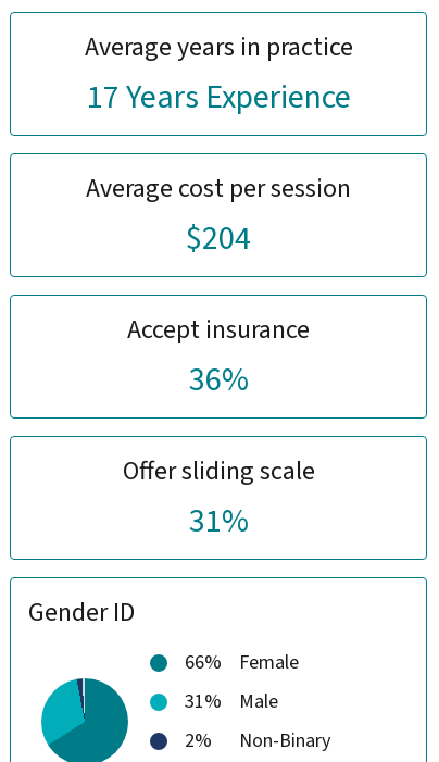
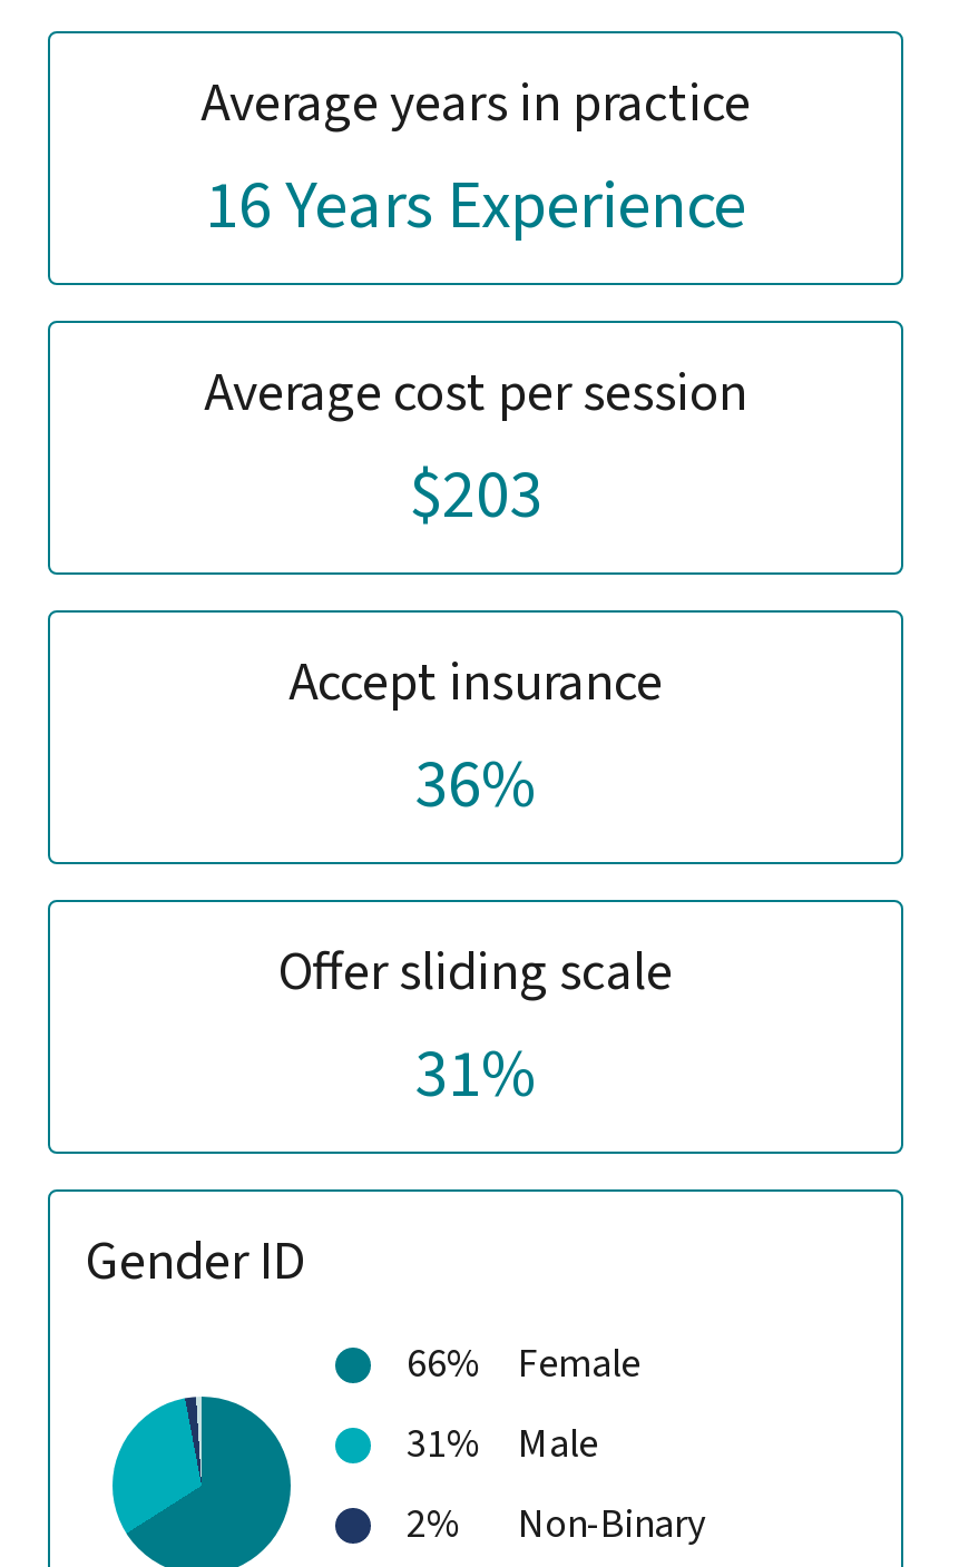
- 17 Years Experience
+ 16 Years Experience

- $204
+ $203
